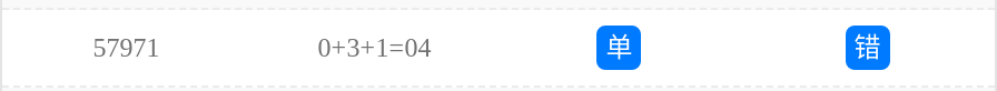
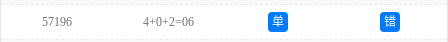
- 57971
+ 57196

- 0+3+1=04
+ 4+0+2=06
